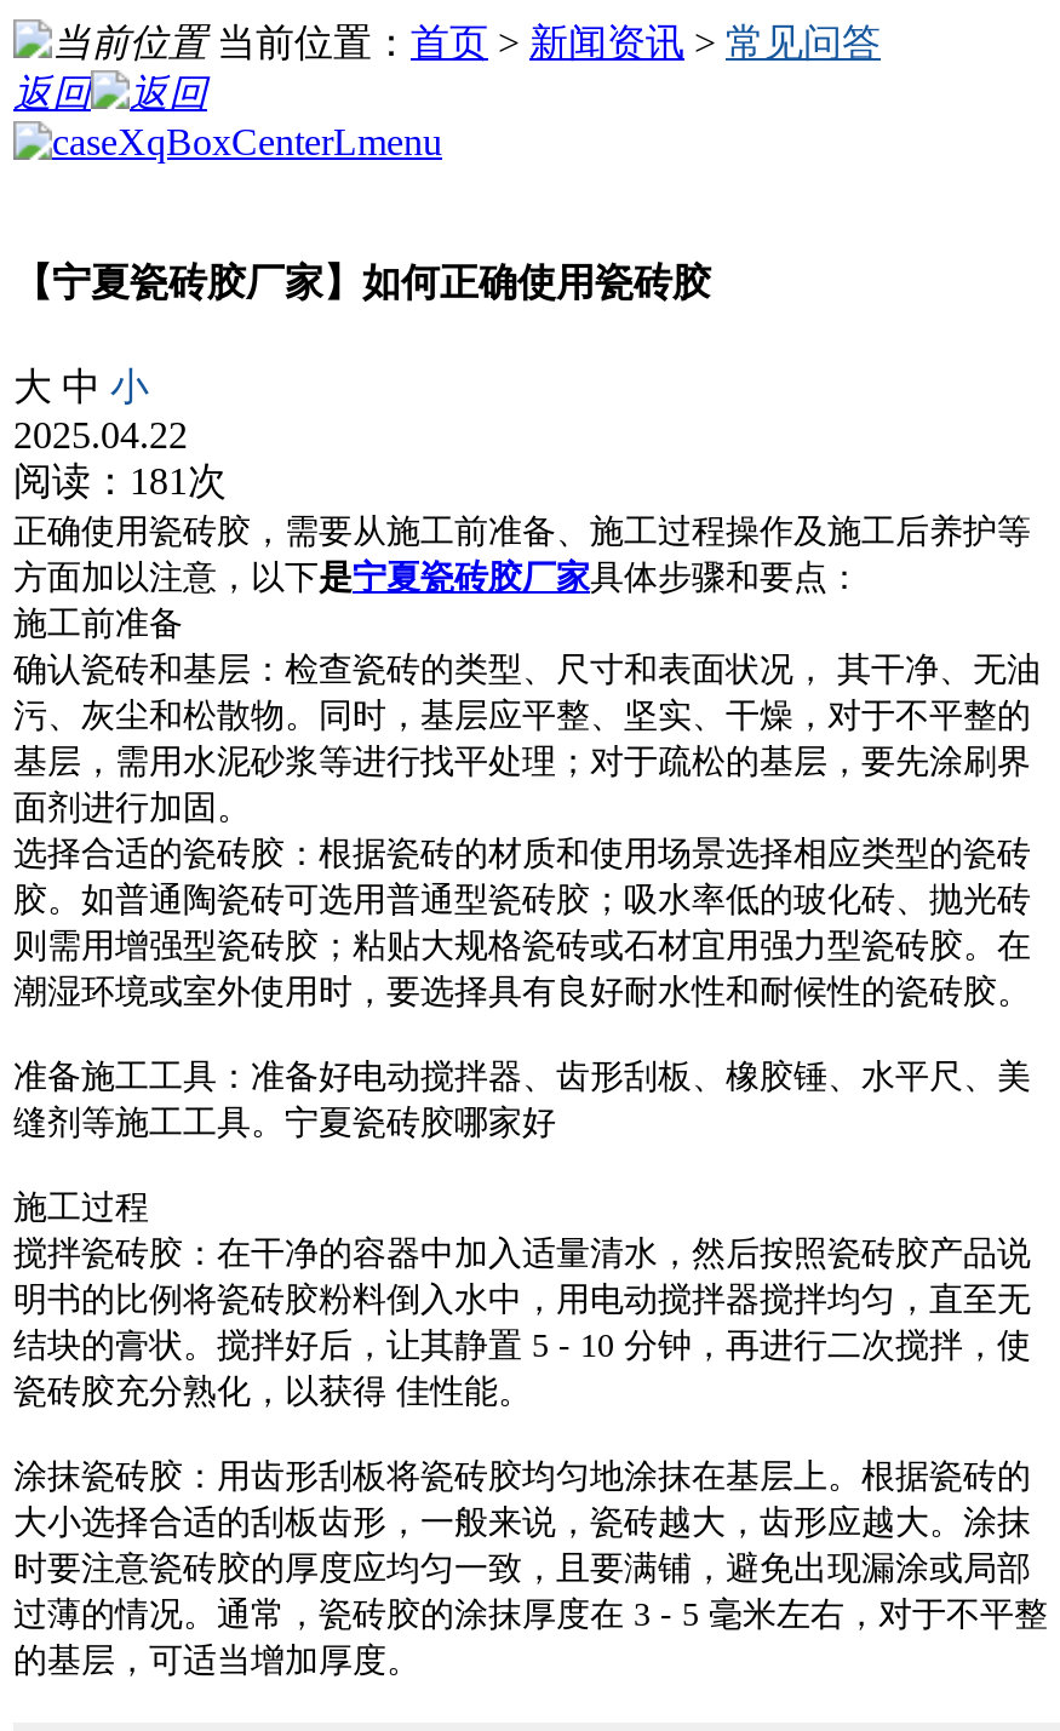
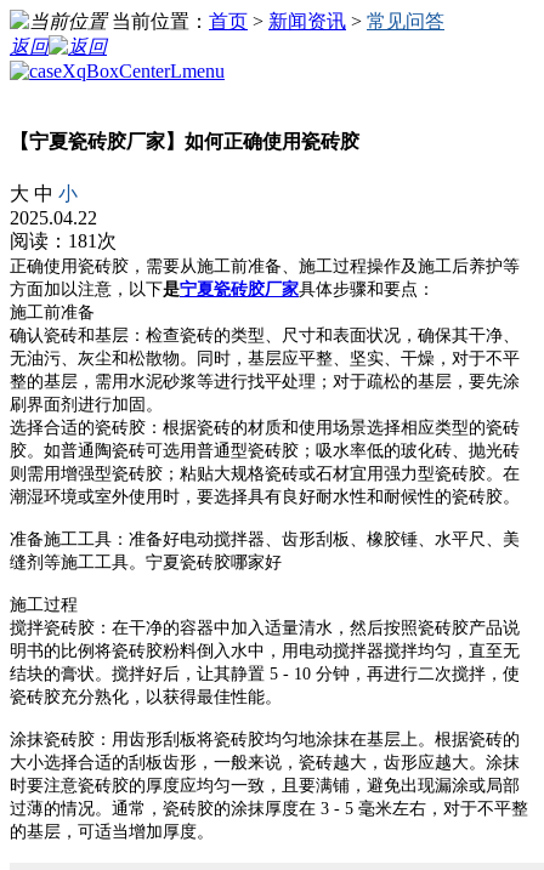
- 确认瓷砖和基层：检查瓷砖的类型、尺寸和表面状况， 其干净、无油
- 污、灰尘和松散物。同时，基层应平整、坚实、干燥，对于不平整的
- 基层，需用水泥砂浆等进行找平处理；对于疏松的基层，要先涂刷界
- 面剂进行加固。
+ 确认瓷砖和基层：检查瓷砖的类型、尺寸和表面状况，确保其干净、
+ 无油污、灰尘和松散物。同时，基层应平整、坚实、干燥，对于不平
+ 整的基层，需用水泥砂浆等进行找平处理；对于疏松的基层，要先涂
+ 刷界面剂进行加固。

- 瓷砖胶充分熟化，以获得 佳性能。
+ 瓷砖胶充分熟化，以获得最佳性能。
